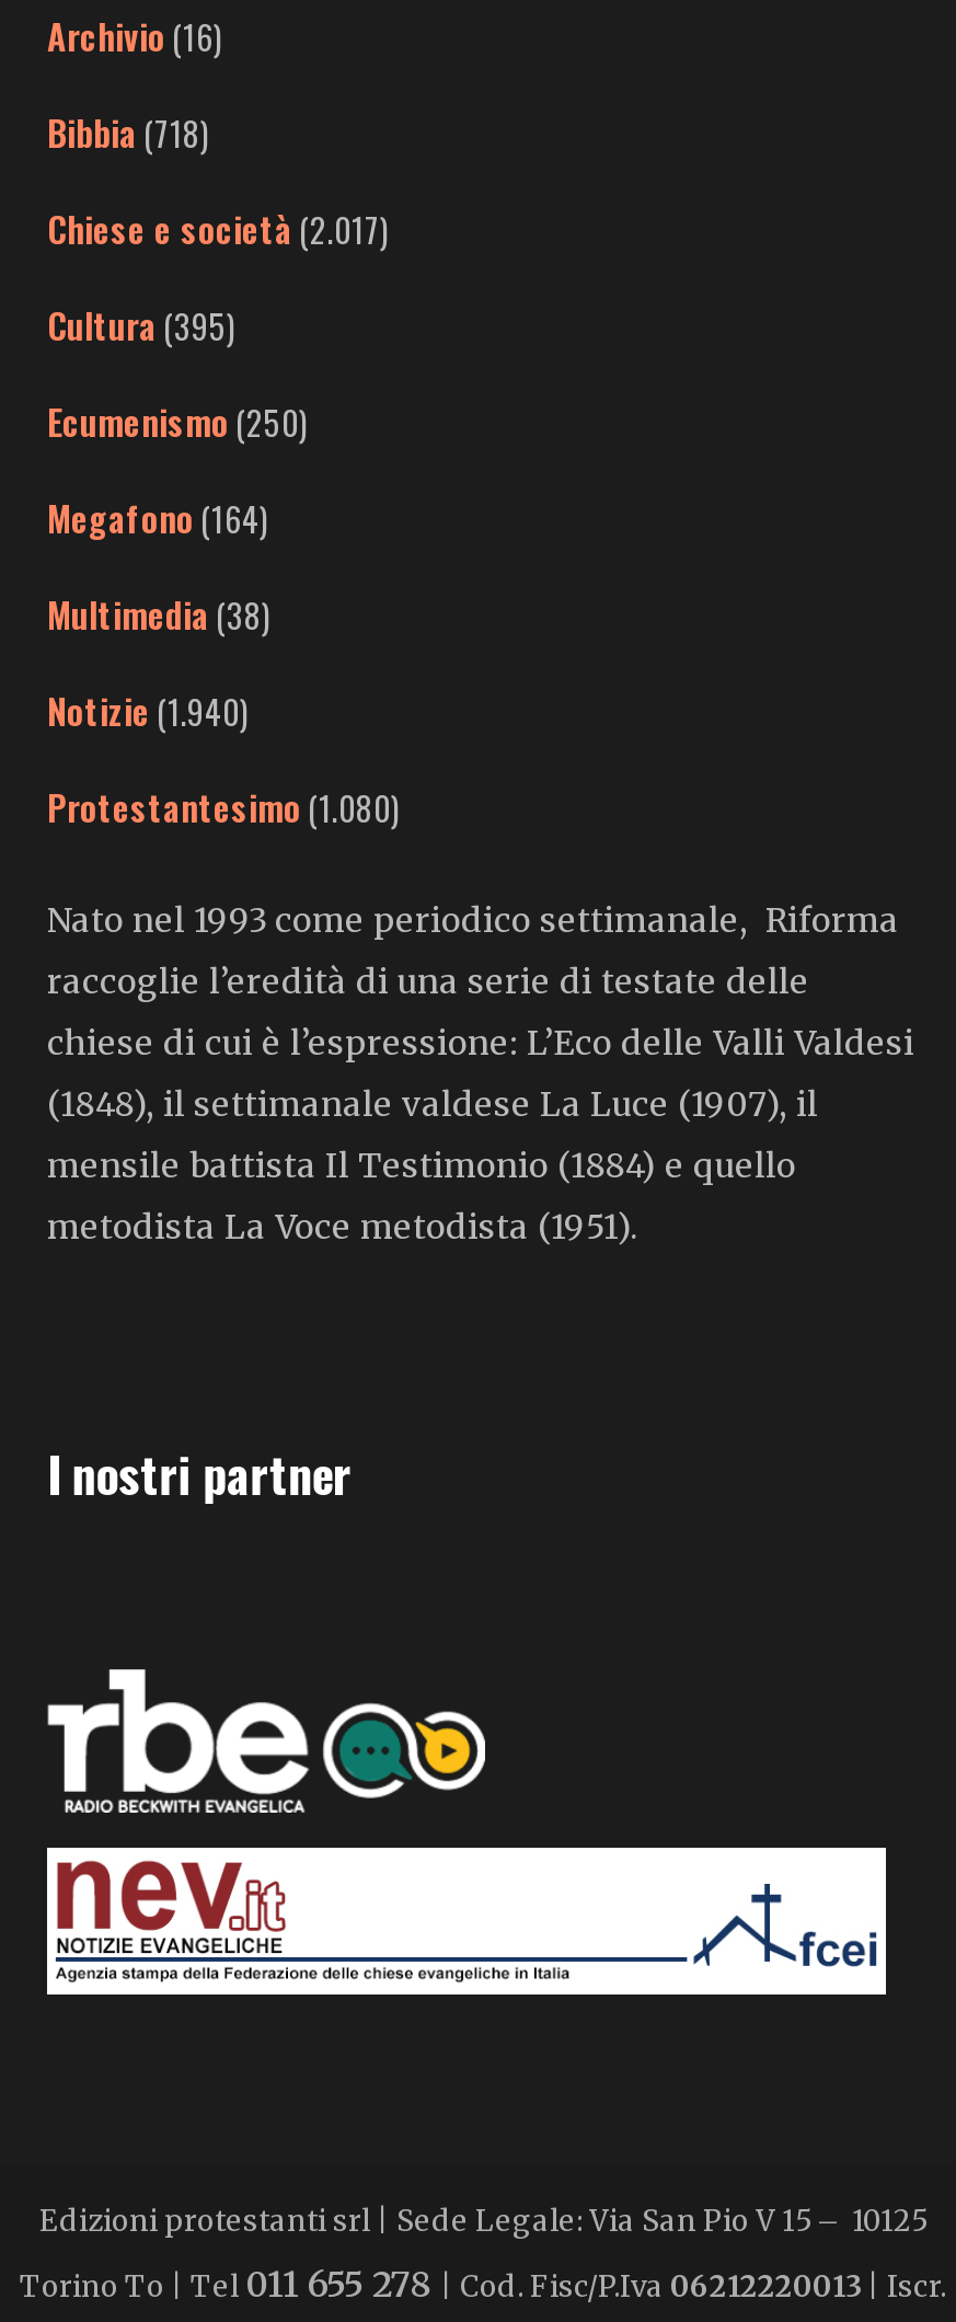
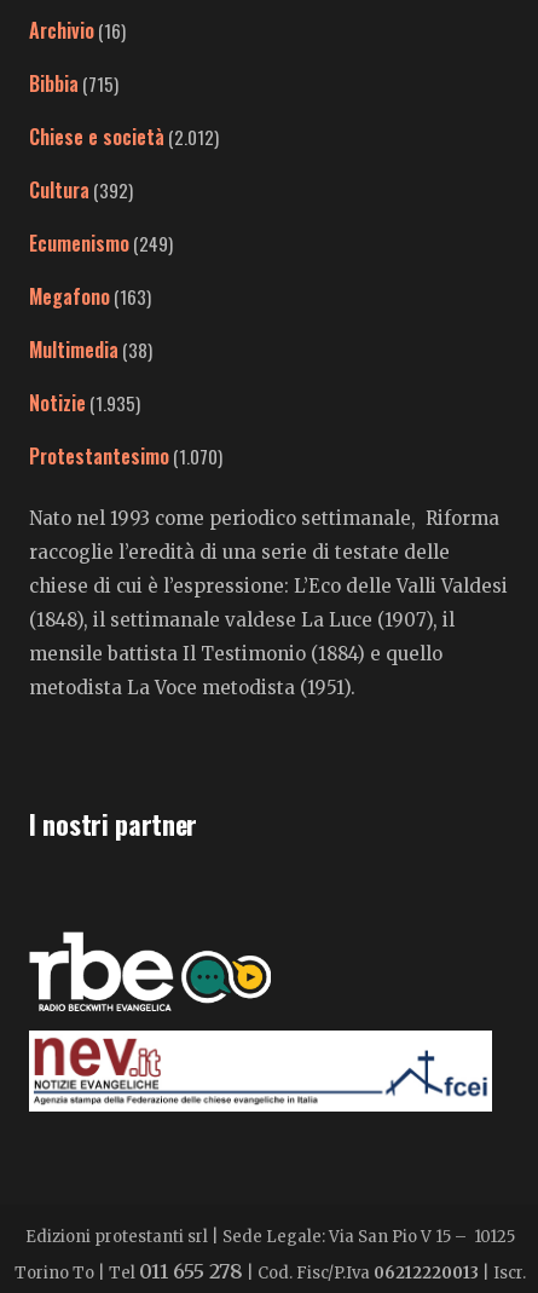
- Bibbia (718)
+ Bibbia (715)

- Chiese e società (2.017)
+ Chiese e società (2.012)

- Cultura (395)
+ Cultura (392)

- Ecumenismo (250)
+ Ecumenismo (249)

- Megafono (164)
+ Megafono (163)

- Notizie (1.940)
+ Notizie (1.935)

- Protestantesimo (1.080)
+ Protestantesimo (1.070)
